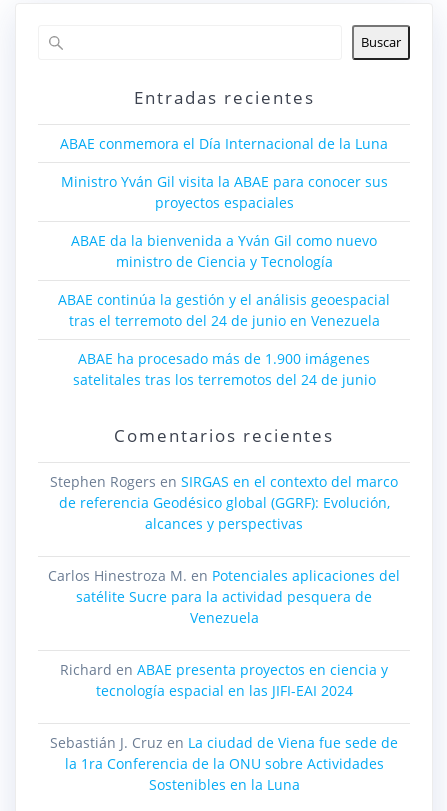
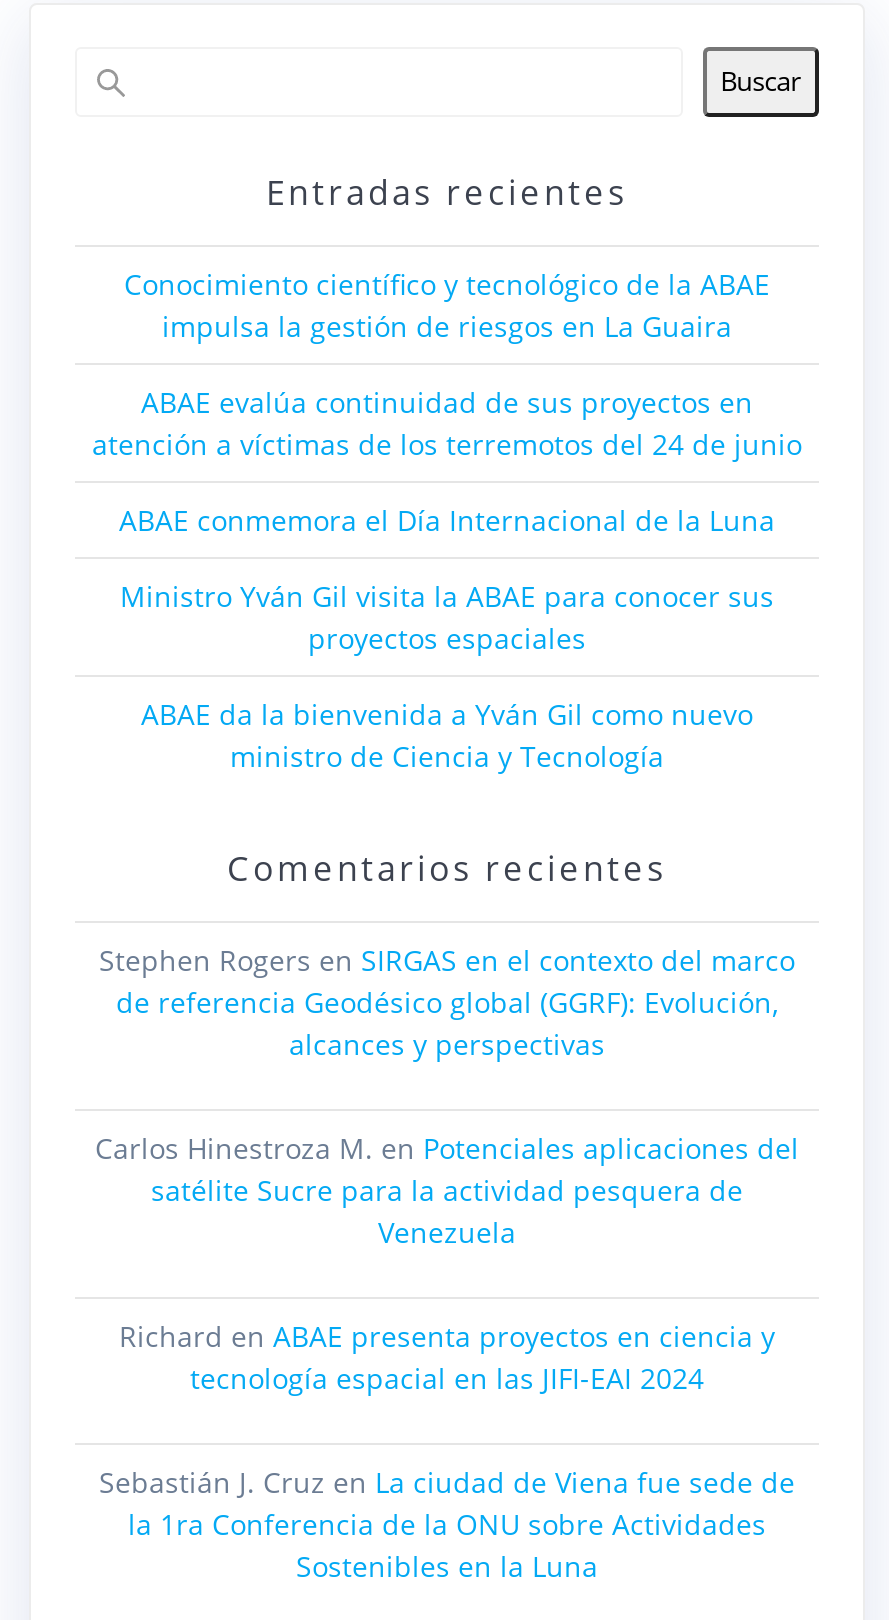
+ Conocimiento científico y tecnológico de la ABAE
+ impulsa la gestión de riesgos en La Guaira
+ ABAE evalúa continuidad de sus proyectos en
+ atención a víctimas de los terremotos del 24 de junio

moved down: ABAE conmemora el Día Internacional de la Luna | Ministro Yván Gil visita la ABAE para conocer sus | proyectos espaciales | ABAE da la bienvenida a Yván Gil como nuevo | ministro de Ciencia y Tecnología

- ABAE continúa la gestión y el análisis geoespacial
- tras el terremoto del 24 de junio en Venezuela
- ABAE ha procesado más de 1.900 imágenes
- satelitales tras los terremotos del 24 de junio
